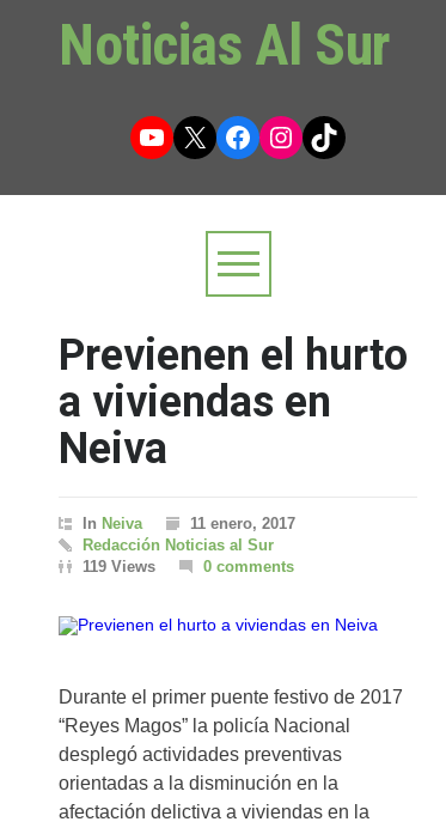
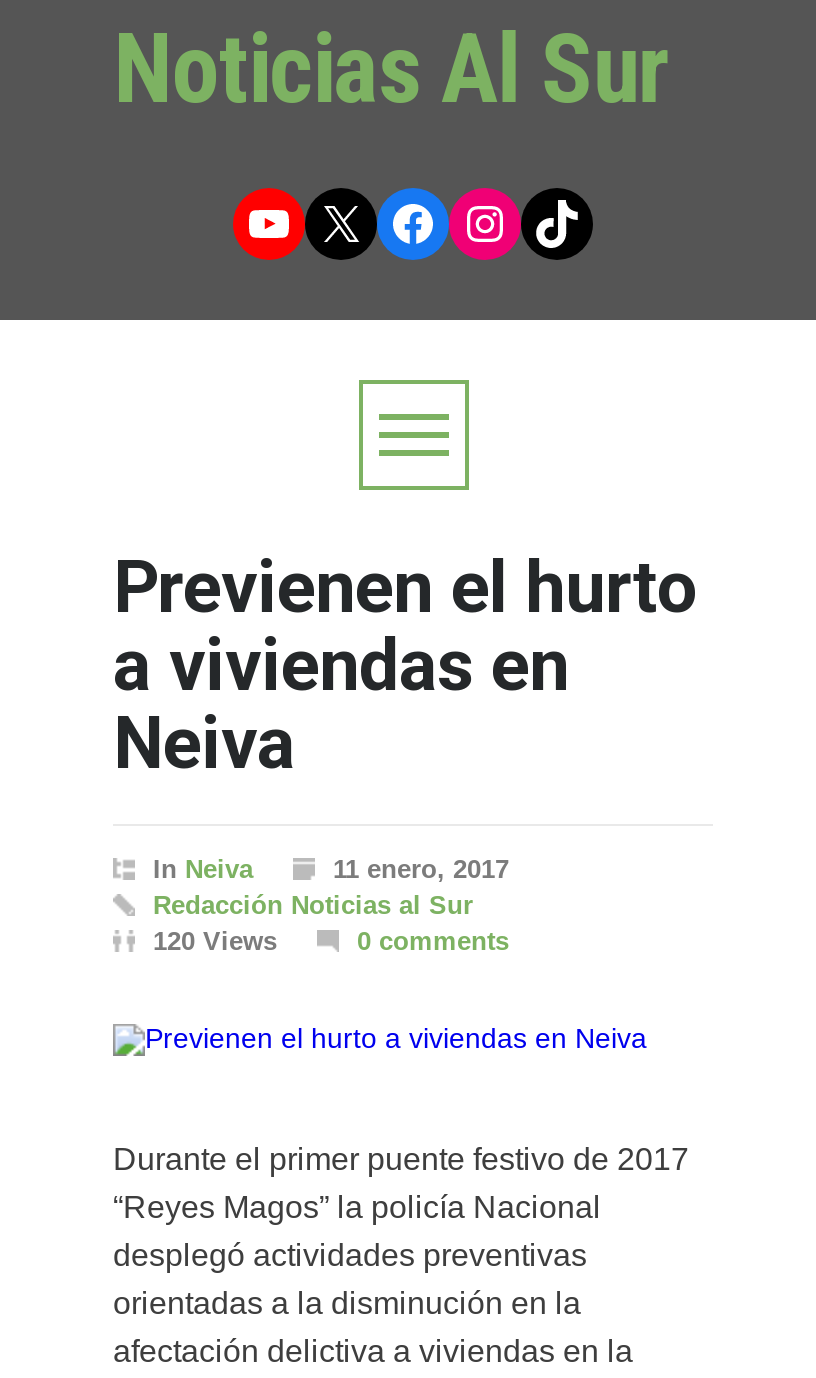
- 119 Views
+ 120 Views
